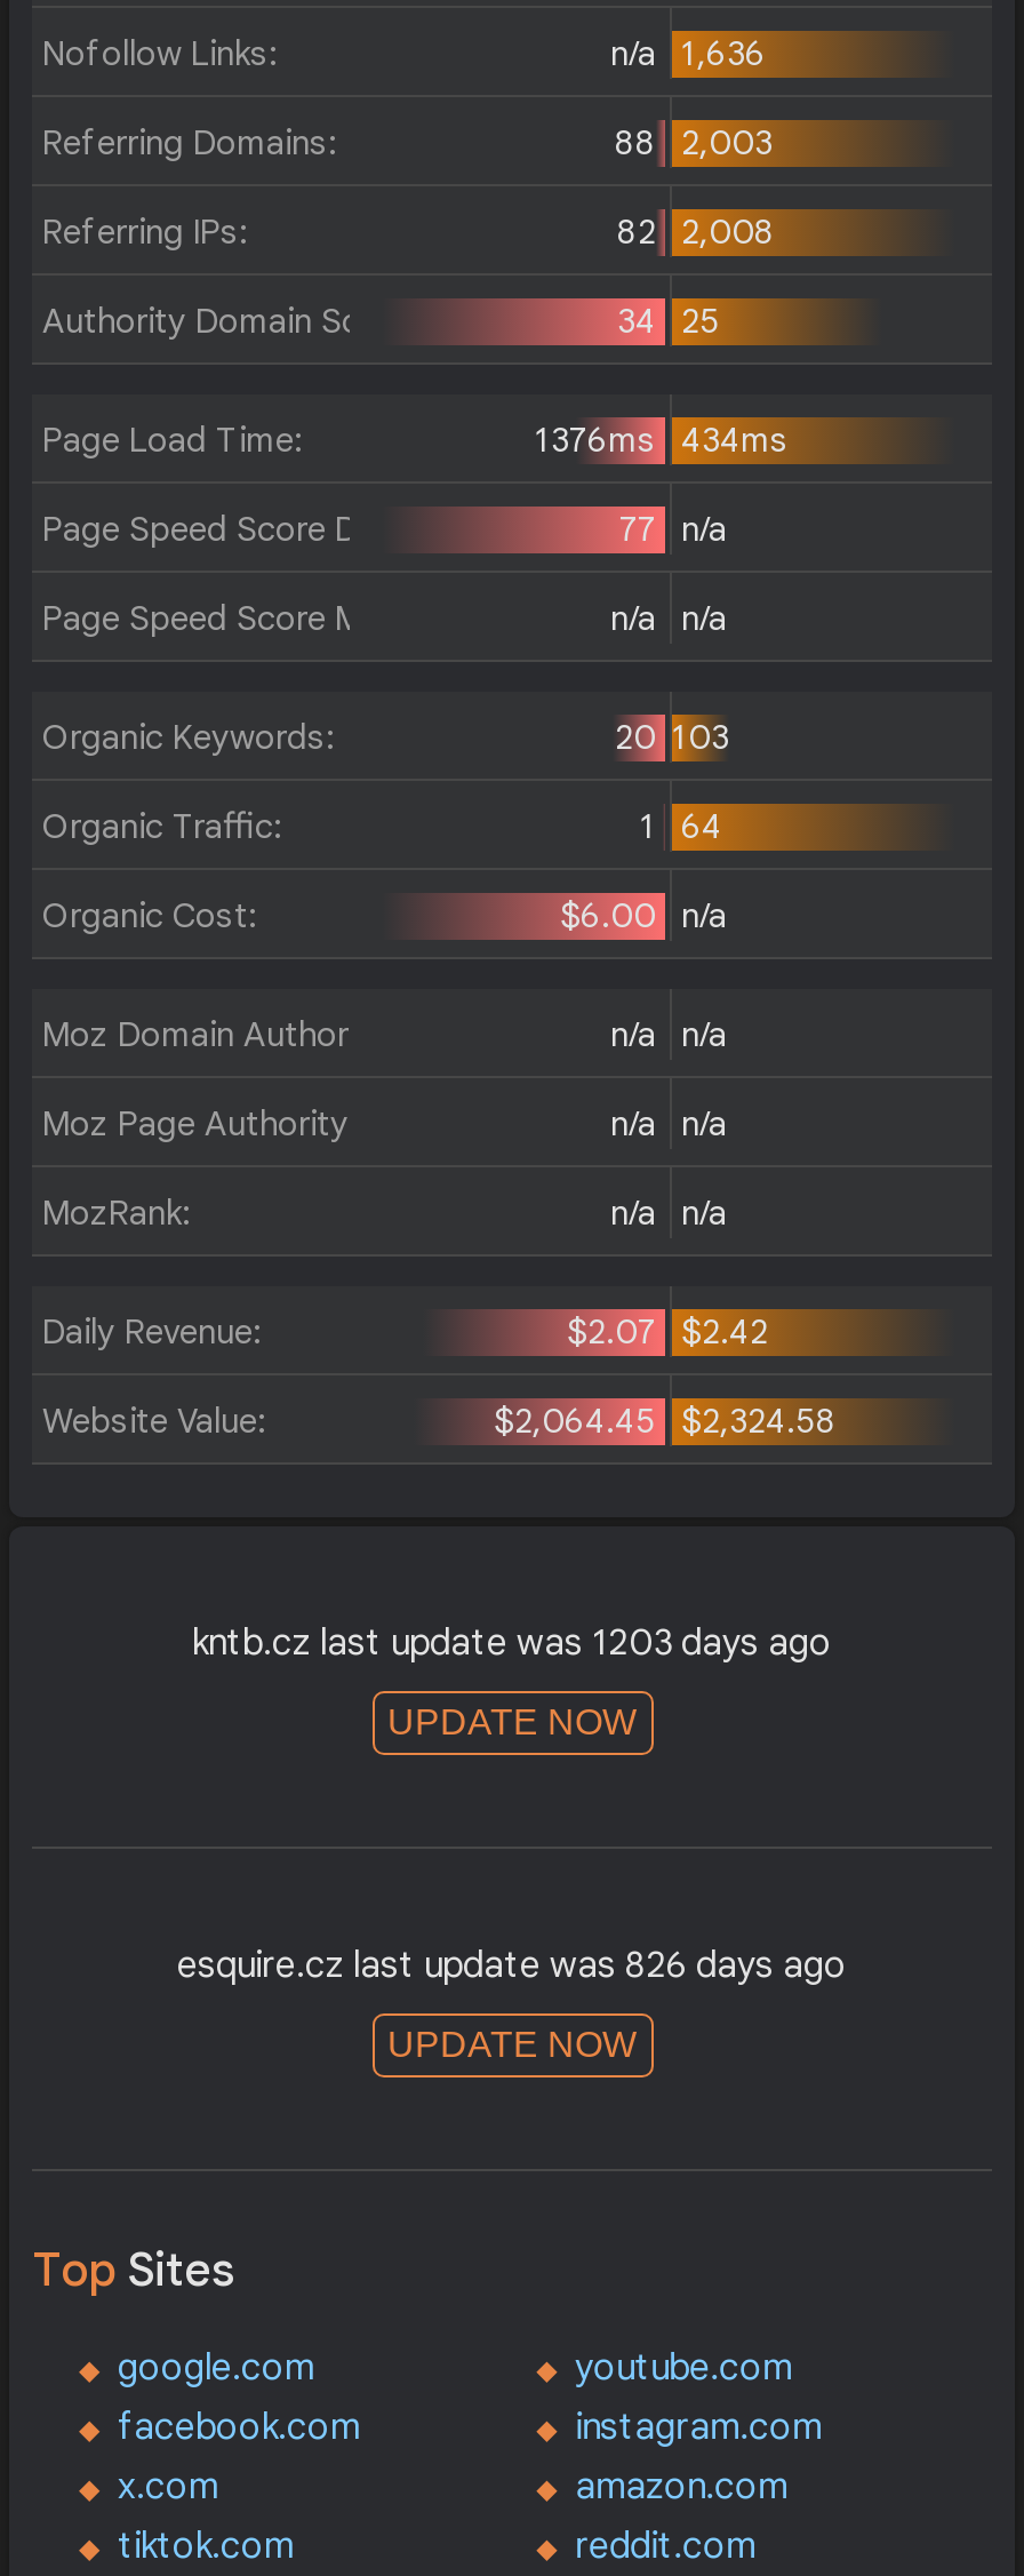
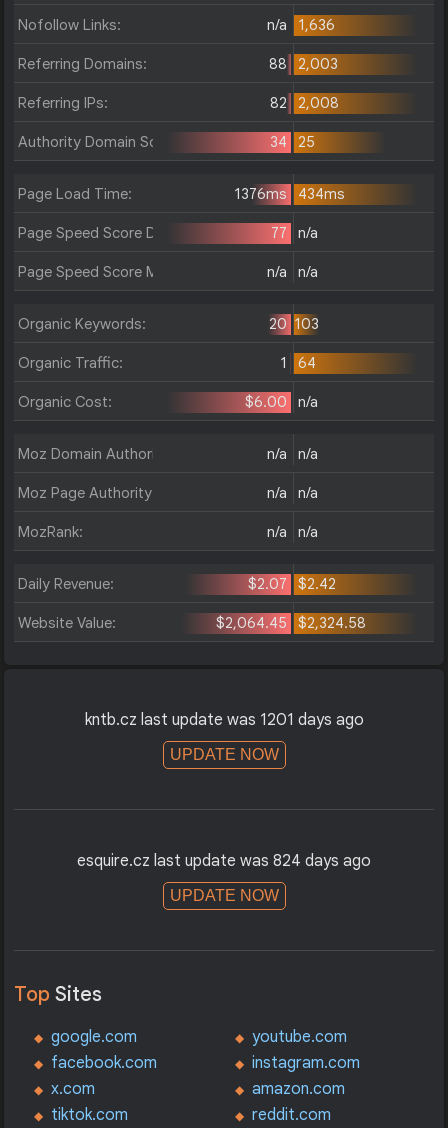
- kntb.cz last update was 1203 days ago
+ kntb.cz last update was 1201 days ago

- esquire.cz last update was 826 days ago
+ esquire.cz last update was 824 days ago
